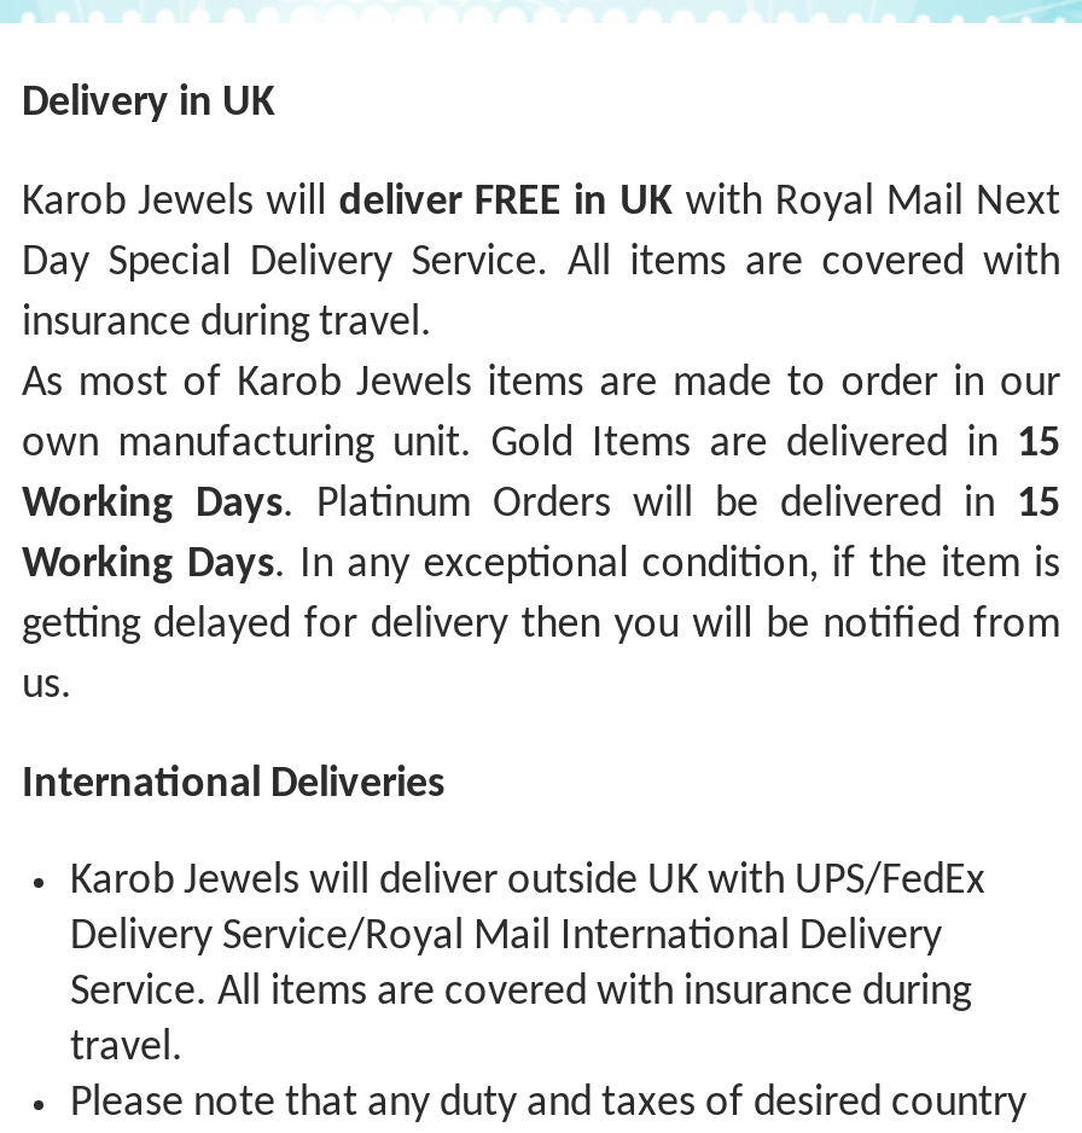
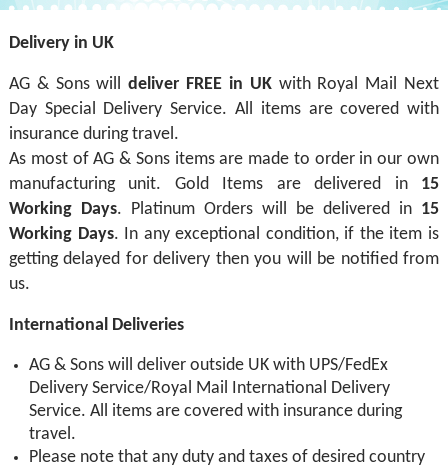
- Karob Jewels will deliver FREE in UK with Royal Mail Next
+ AG & Sons will deliver FREE in UK with Royal Mail Next

- As most of Karob Jewels items are made to order in our
- own manufacturing unit. Gold Items are delivered in 15
+ As most of AG & Sons items are made to order in our own
+ manufacturing unit. Gold Items are delivered in 15

- Karob Jewels will deliver outside UK with UPS/FedEx
+ AG & Sons will deliver outside UK with UPS/FedEx
